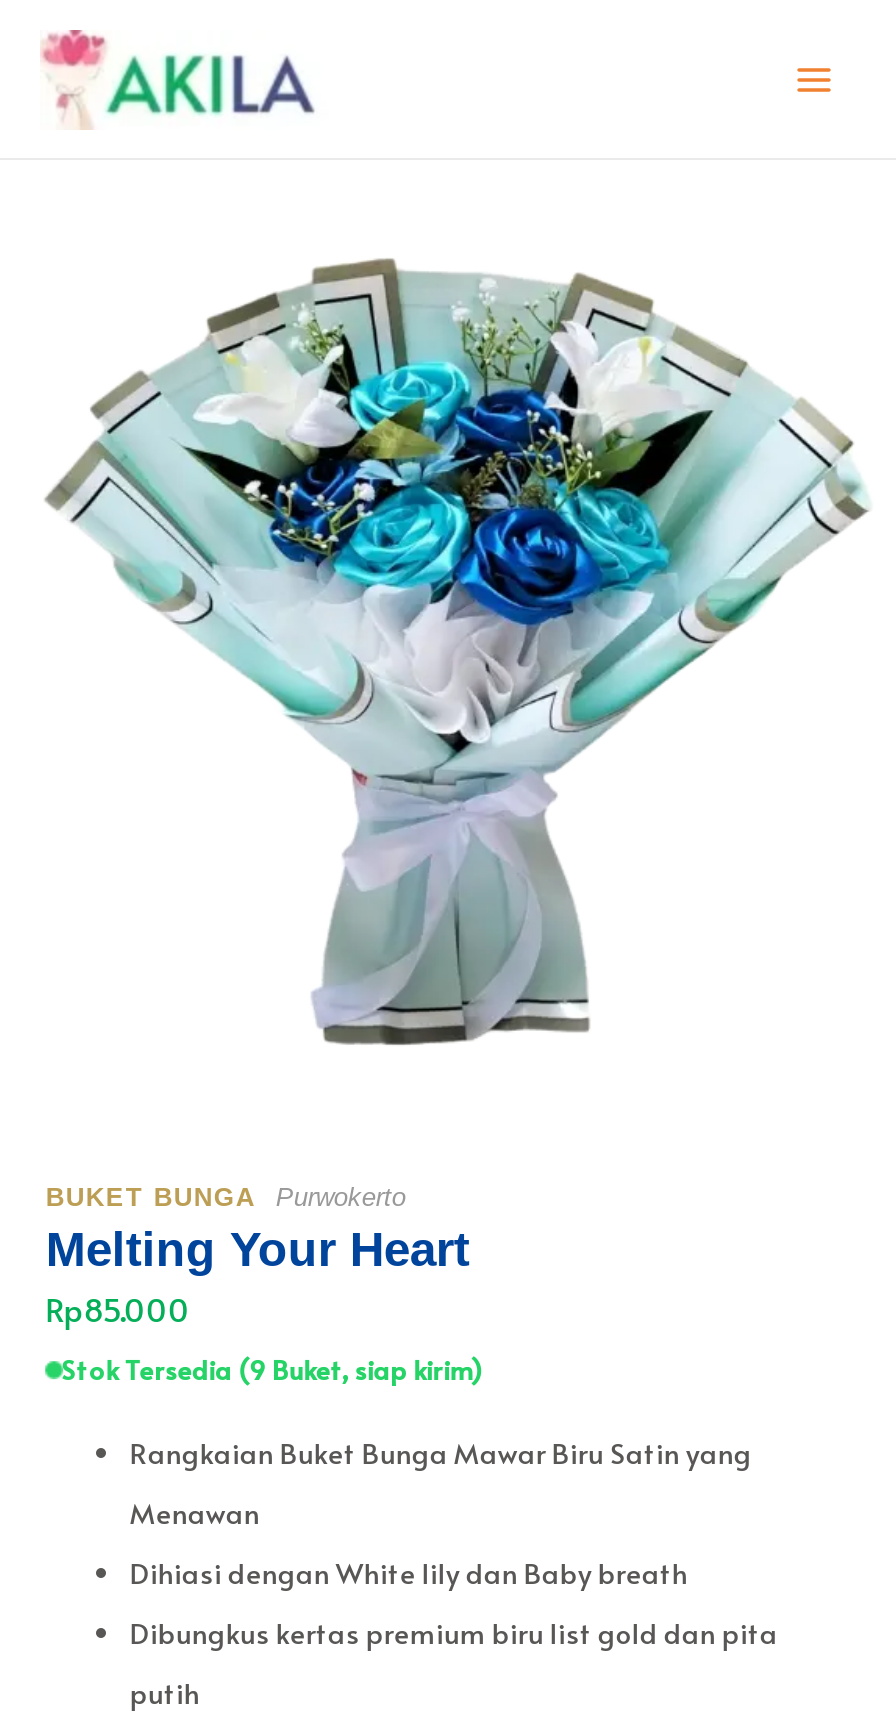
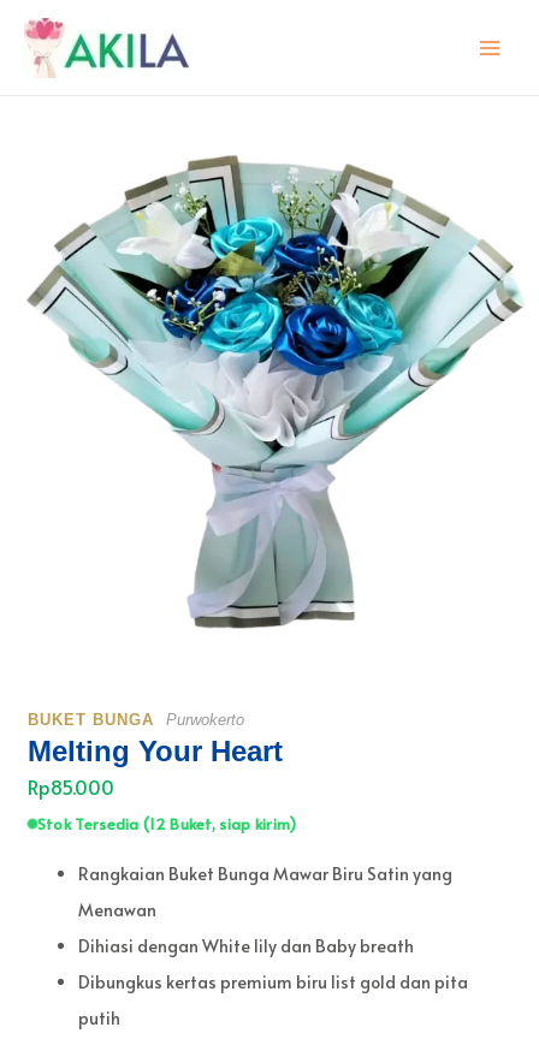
- Stok Tersedia (9 Buket, siap kirim)
+ Stok Tersedia (12 Buket, siap kirim)
